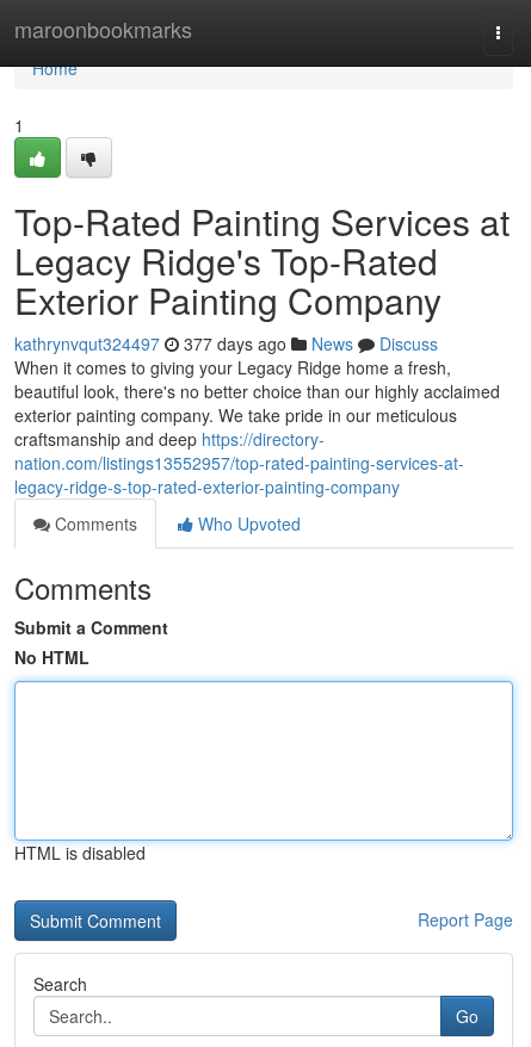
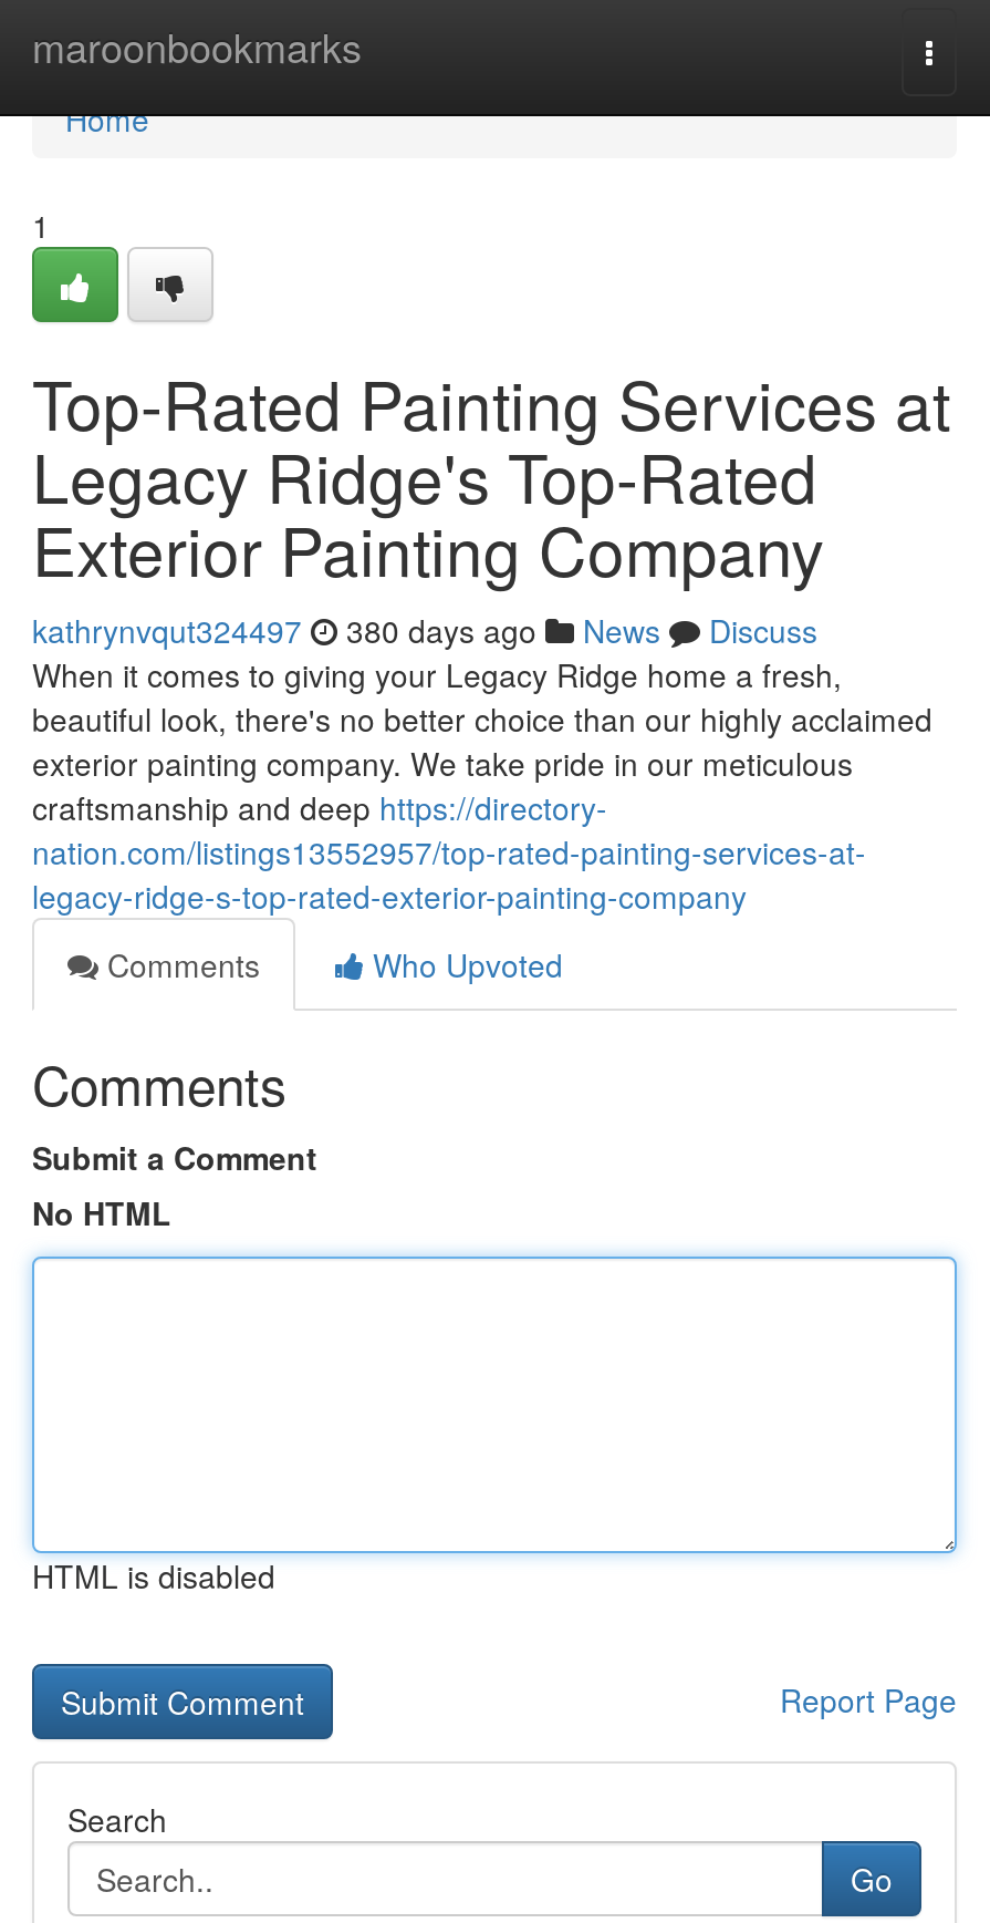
- kathrynvqut324497 377 days ago News Discuss
+ kathrynvqut324497 380 days ago News Discuss
